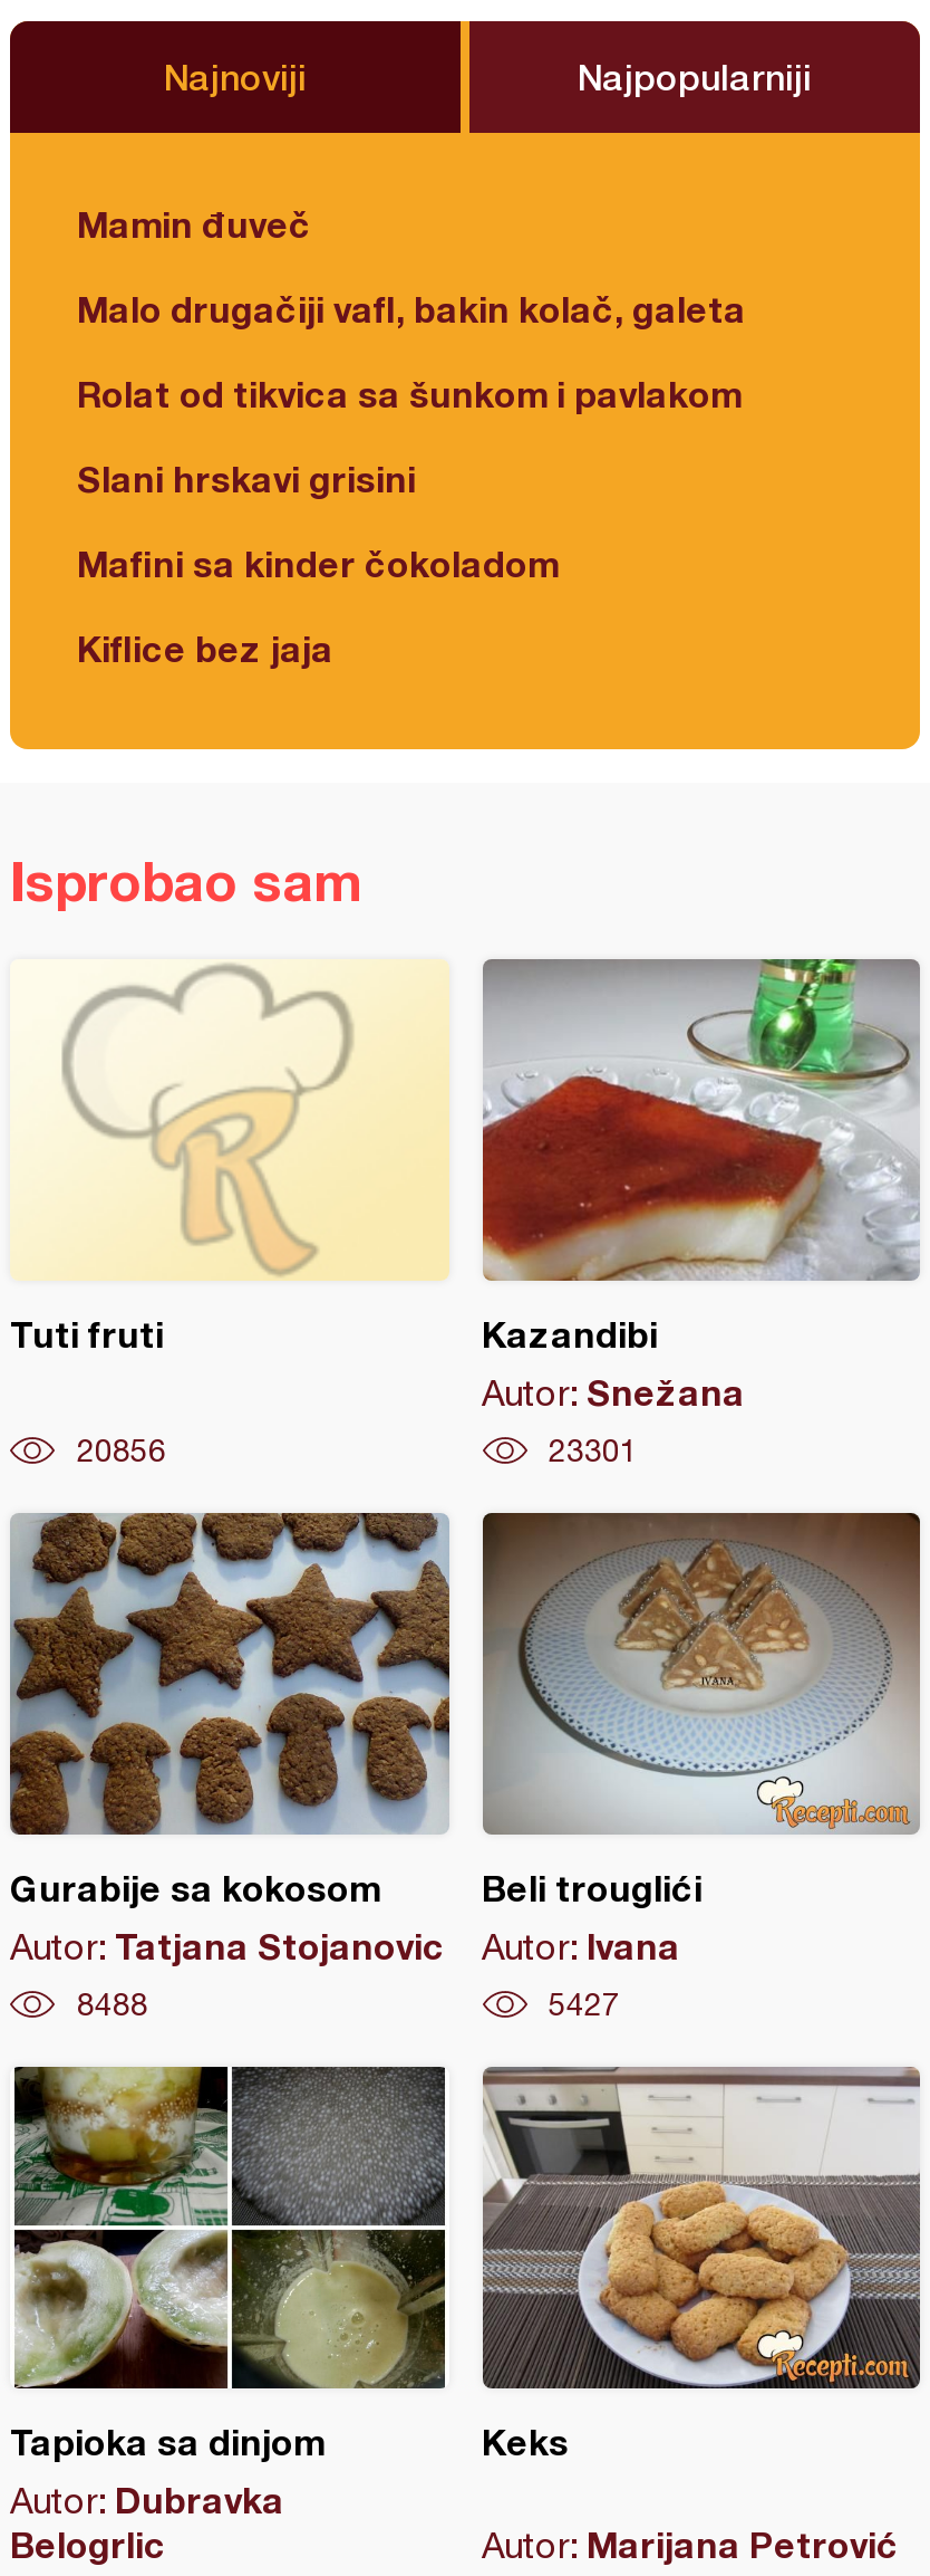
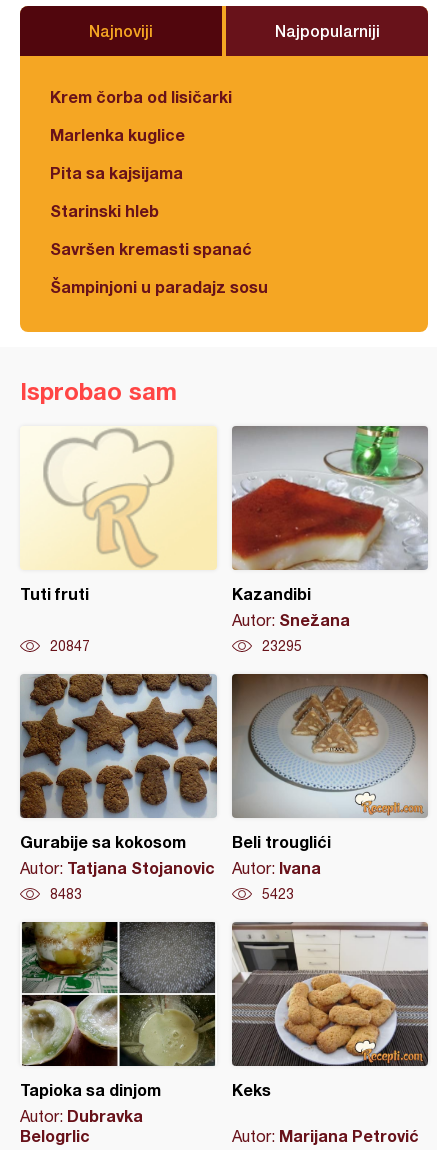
- Mamin đuveč
+ Krem čorba od lisičarki

- Malo drugačiji vafl, bakin kolač, galeta
+ Marlenka kuglice

- Rolat od tikvica sa šunkom i pavlakom
+ Pita sa kajsijama

- Slani hrskavi grisini
+ Starinski hleb

- Mafini sa kinder čokoladom
+ Savršen kremasti spanać

- Kiflice bez jaja
+ Šampinjoni u paradajz sosu

- 20856
+ 20847

- 23301
+ 23295

- 8488
+ 8483

- 5427
+ 5423
